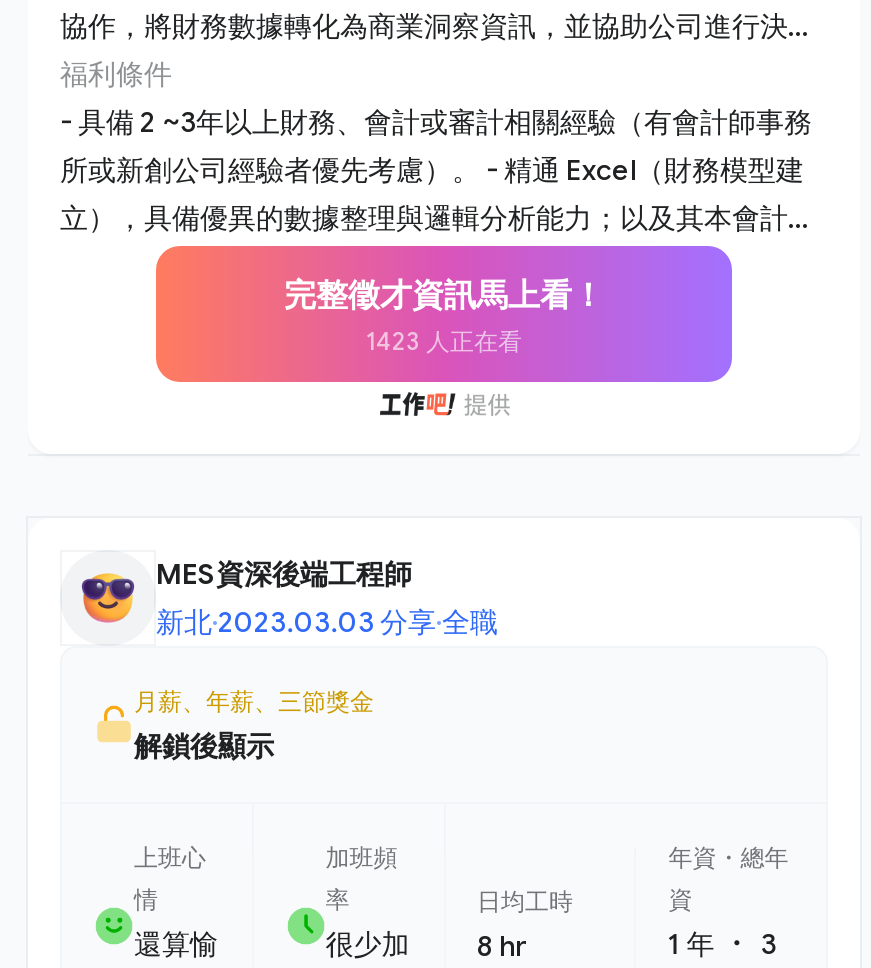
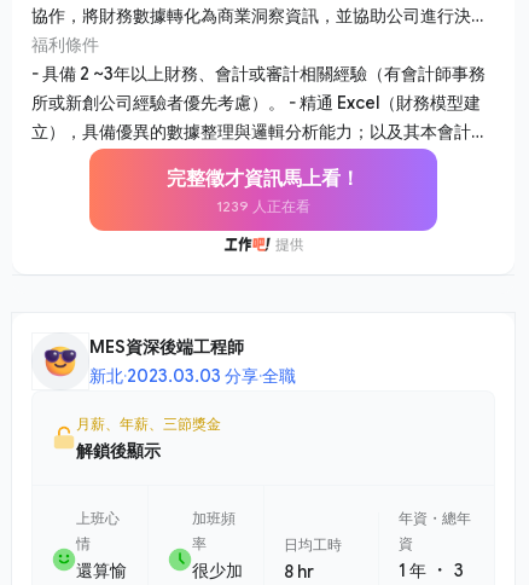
- 1423 人正在看
+ 1239 人正在看
